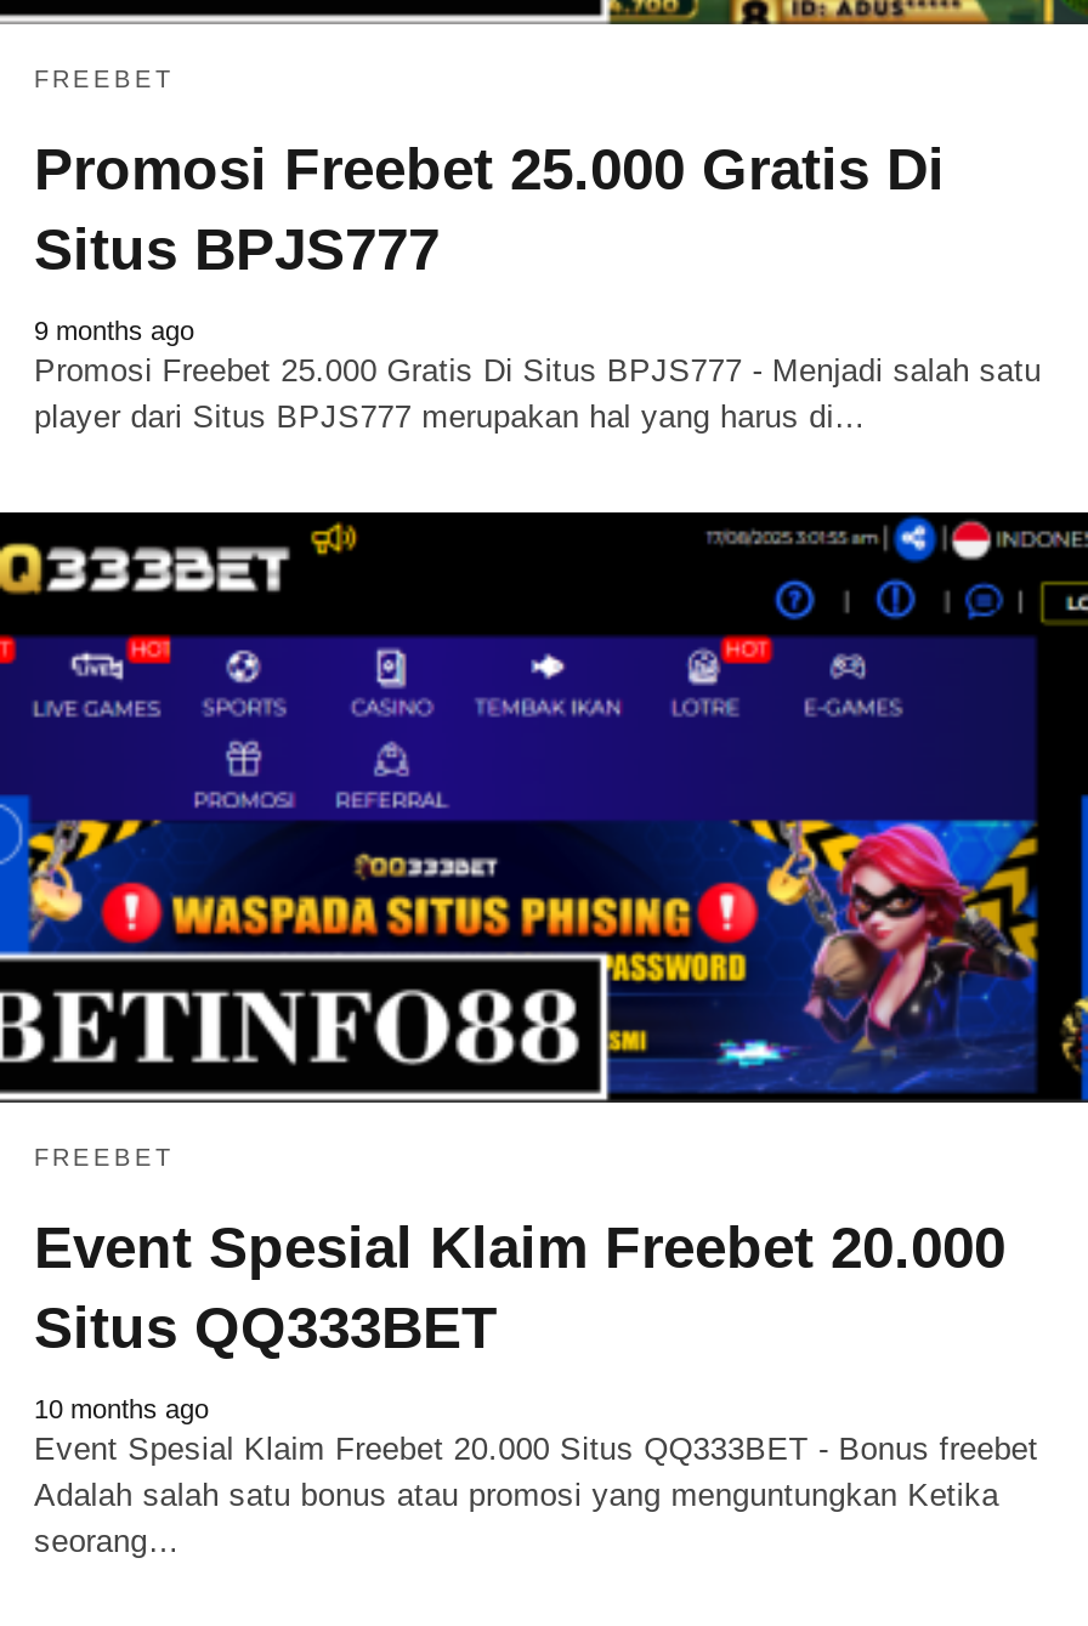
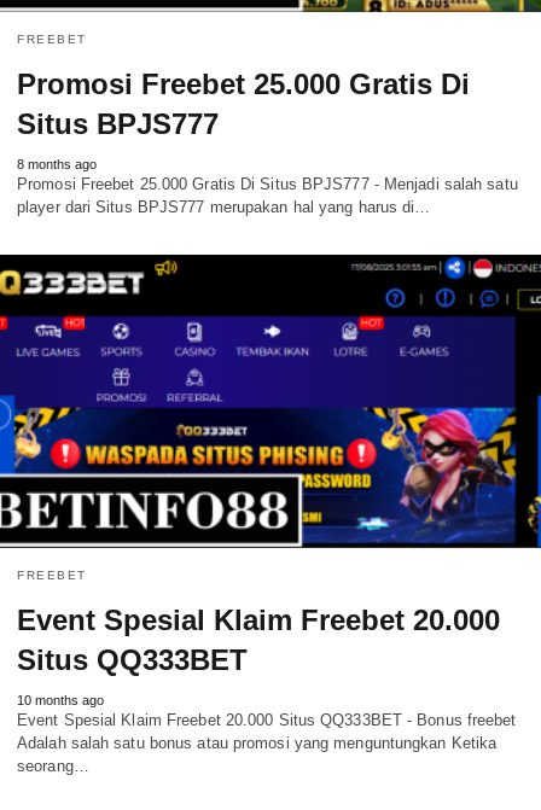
- 9 months ago
+ 8 months ago
